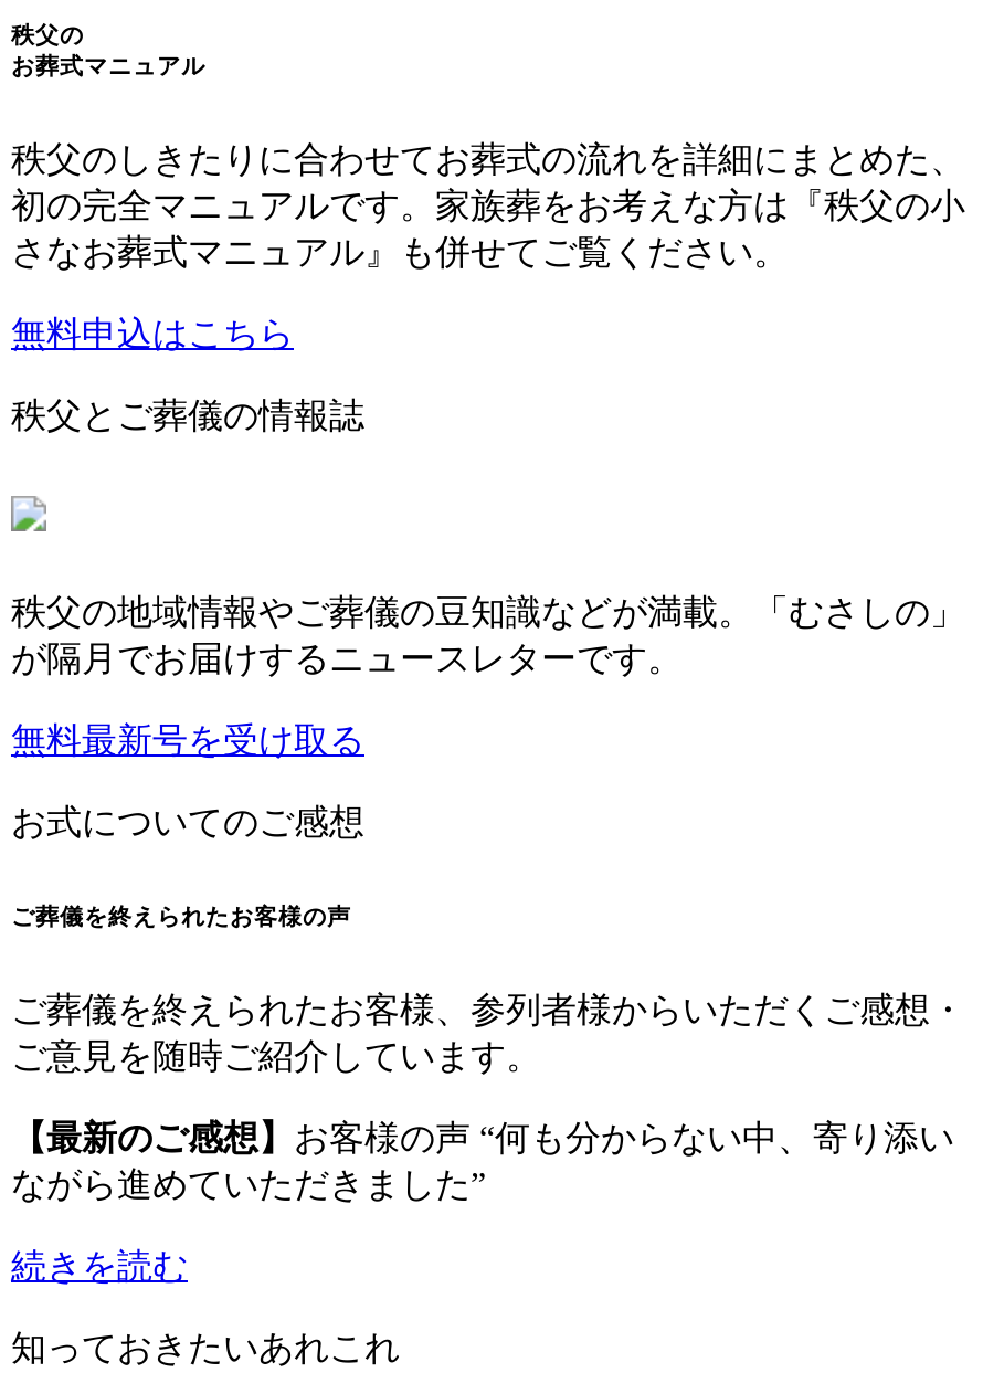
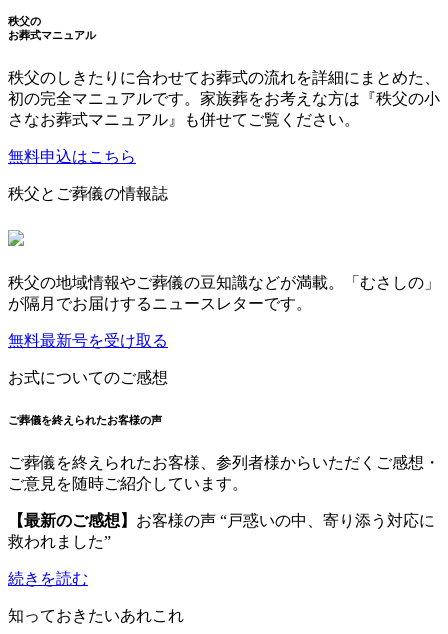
- 【最新のご感想】お客様の声 “何も分からない中、寄り添い
- ながら進めていただきました”
+ 【最新のご感想】お客様の声 “戸惑いの中、寄り添う対応に
+ 救われました”
